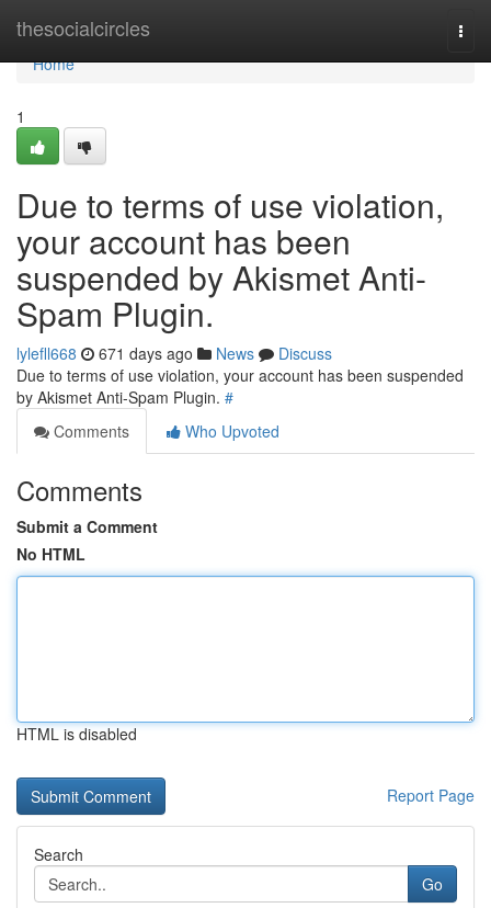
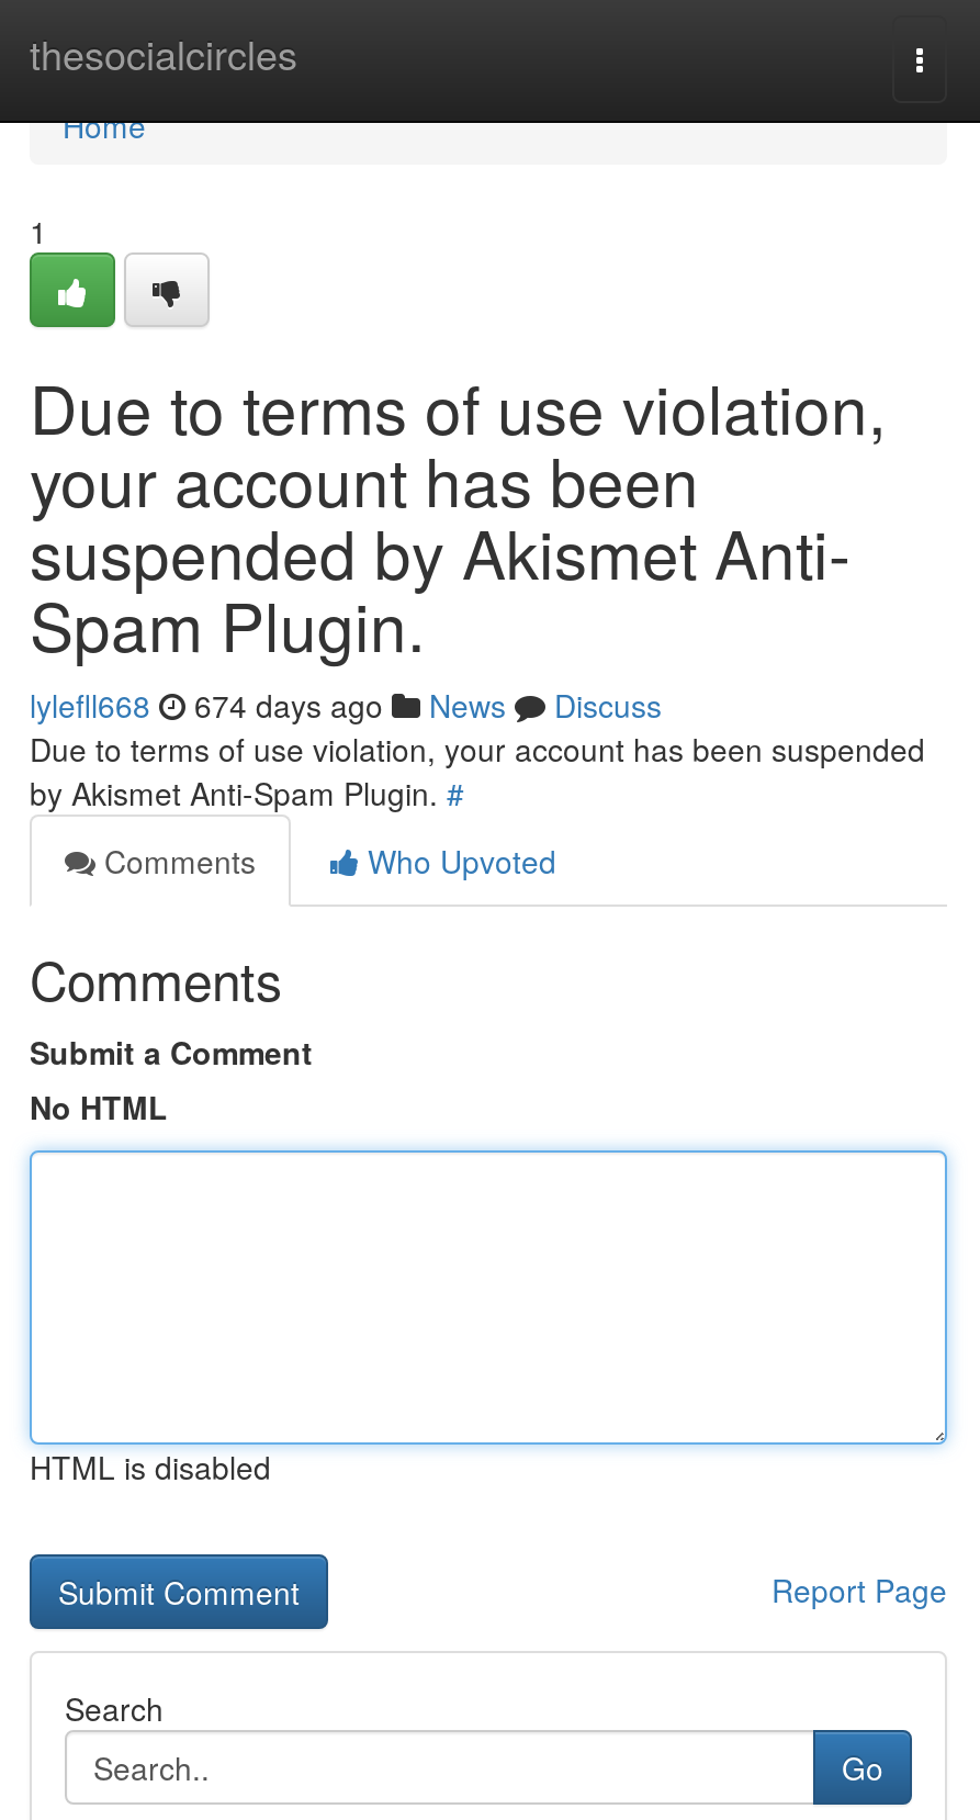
- lylefll668 671 days ago News Discuss
+ lylefll668 674 days ago News Discuss
